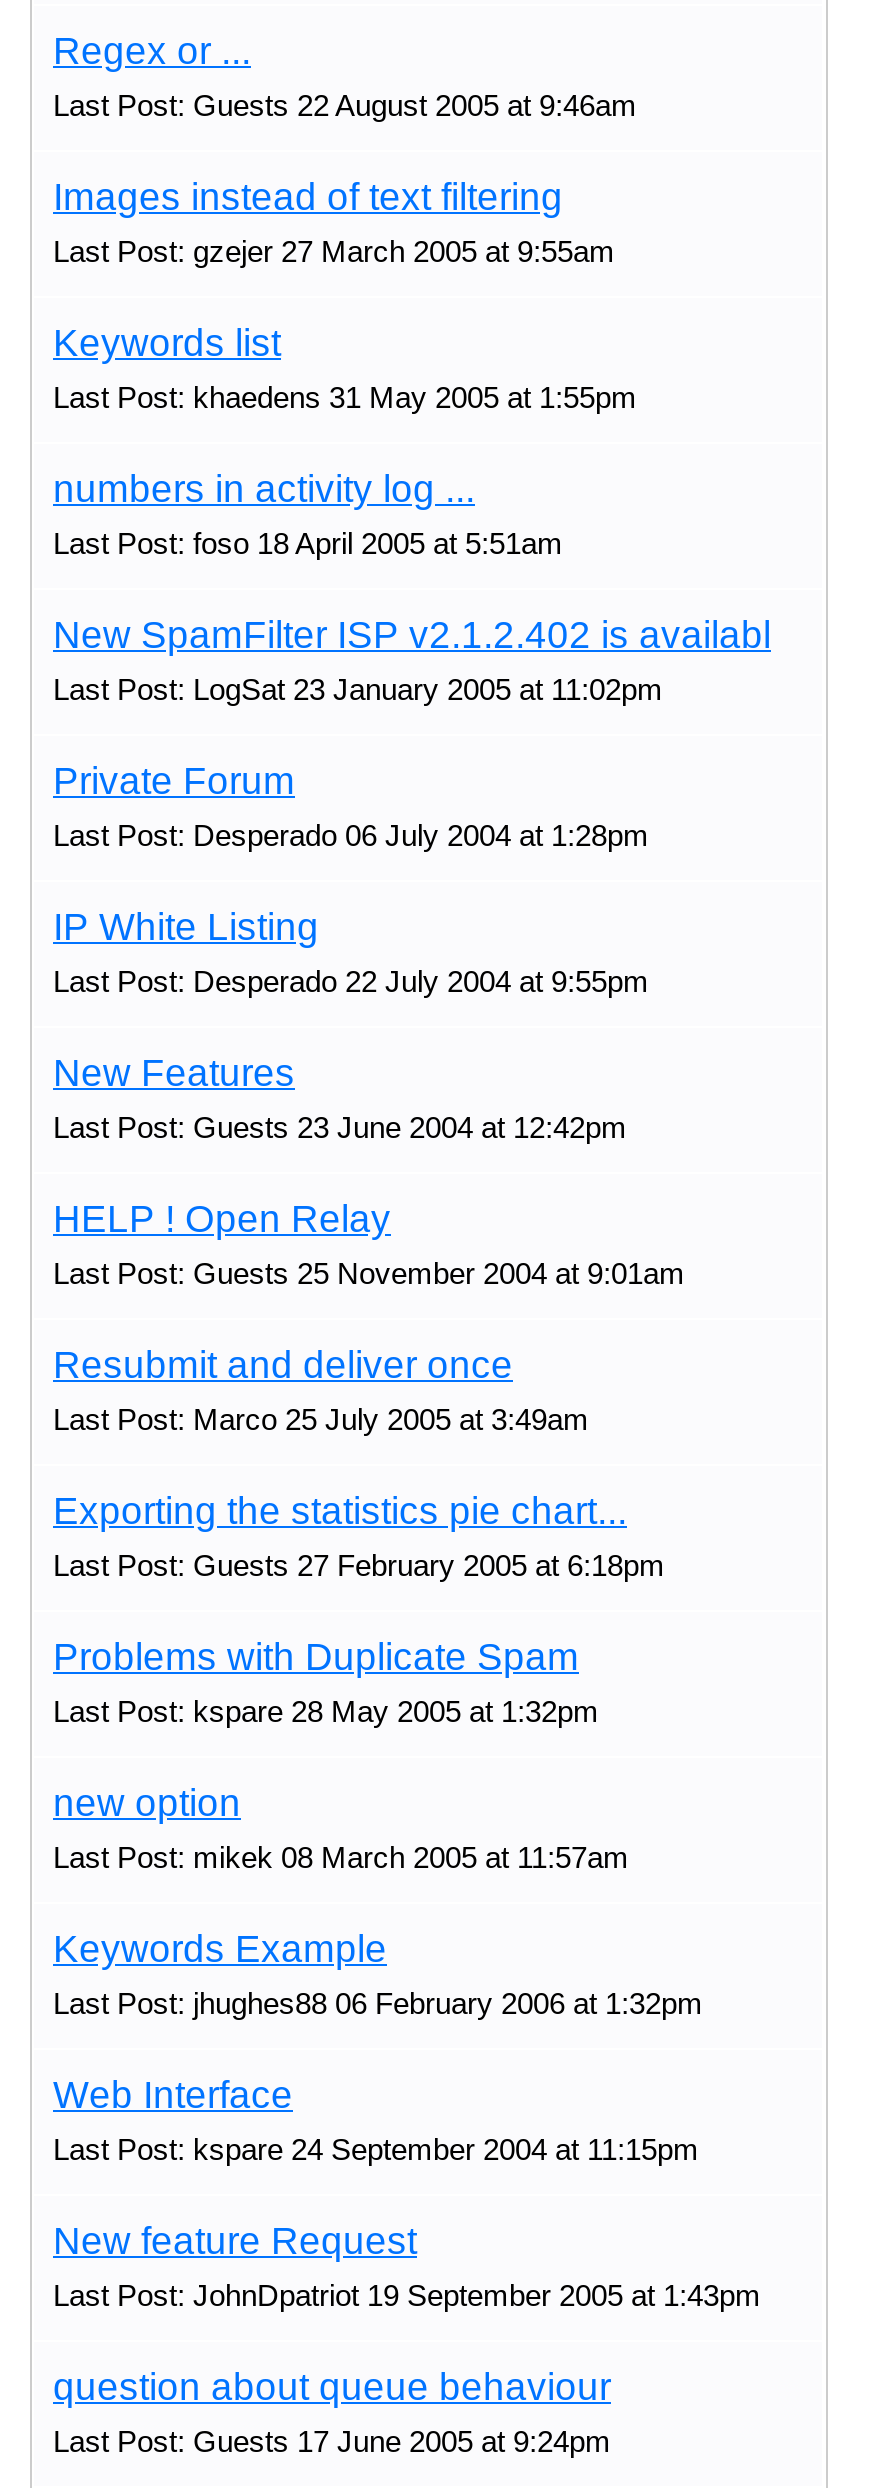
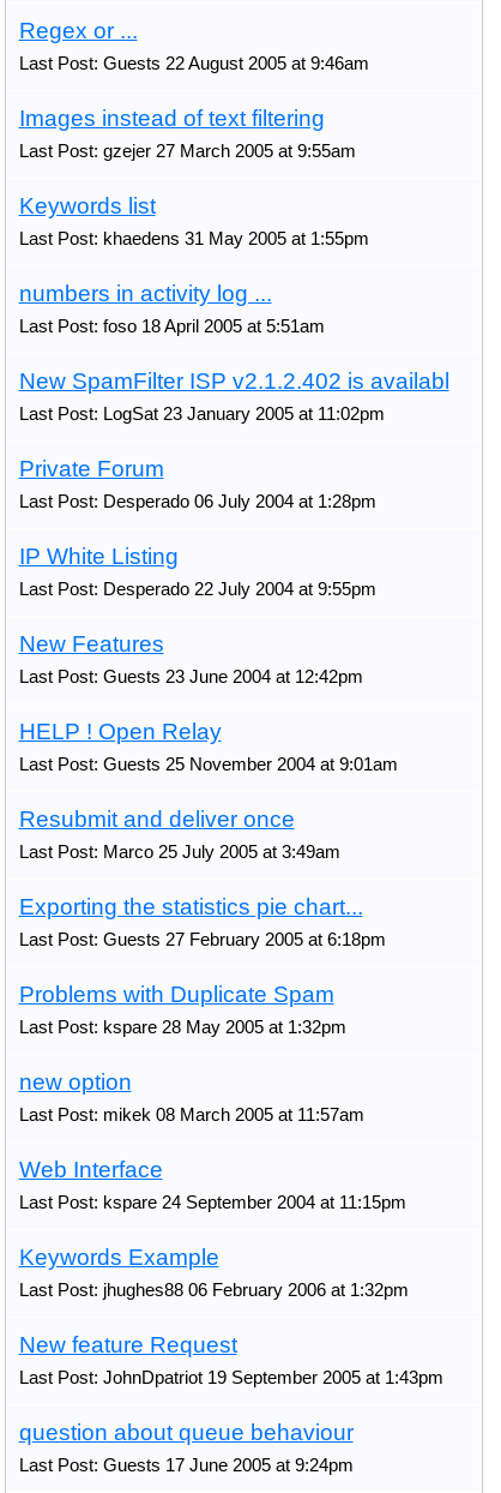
moved down: Keywords Example | Last Post: jhughes88 06 February 2006 at 1:32pm

moved up: Web Interface | Last Post: kspare 24 September 2004 at 11:15pm
